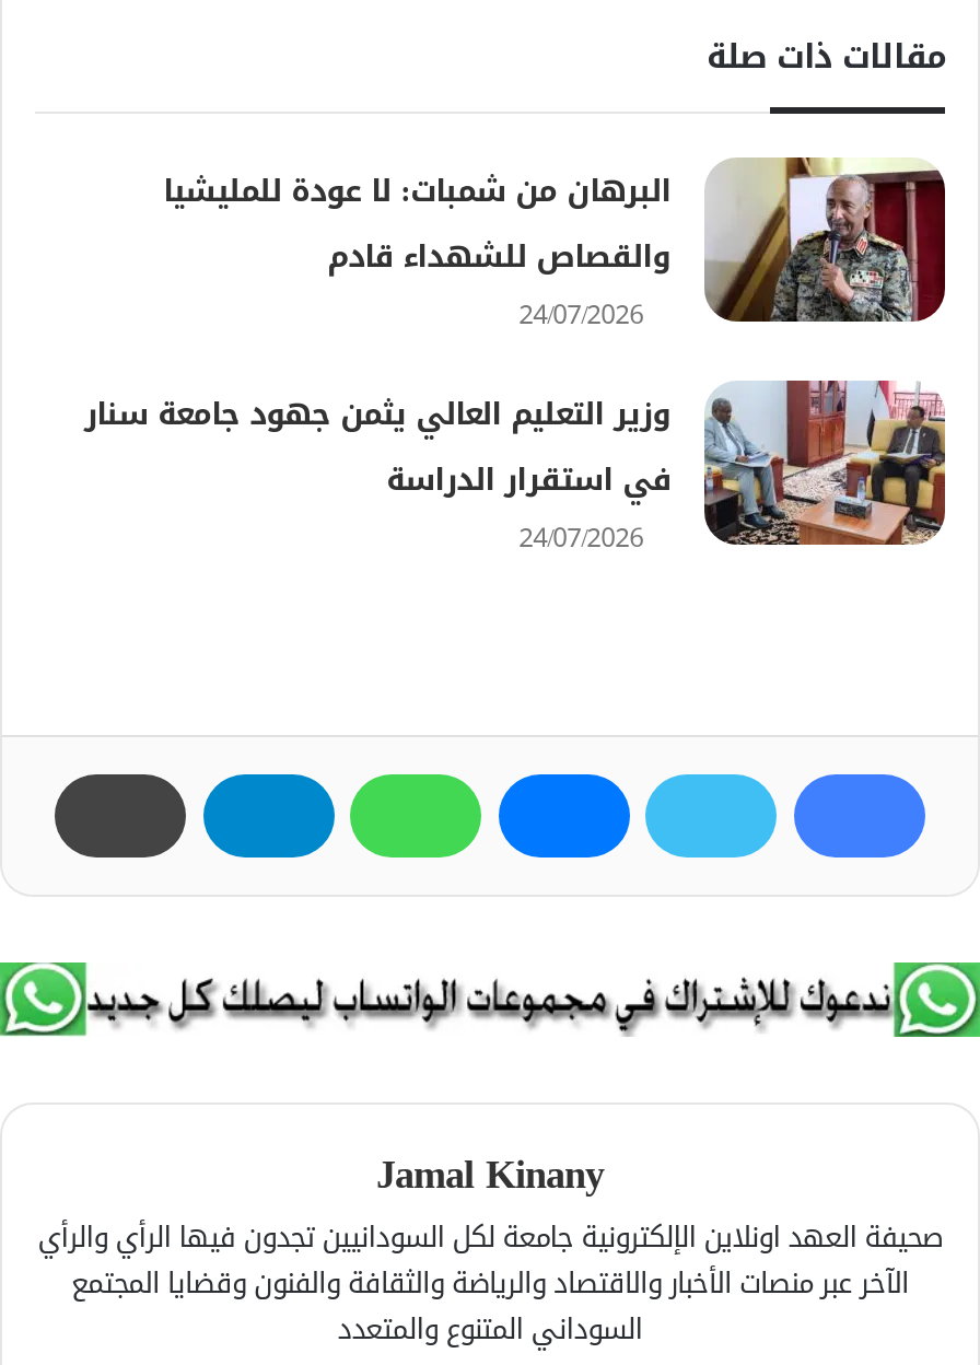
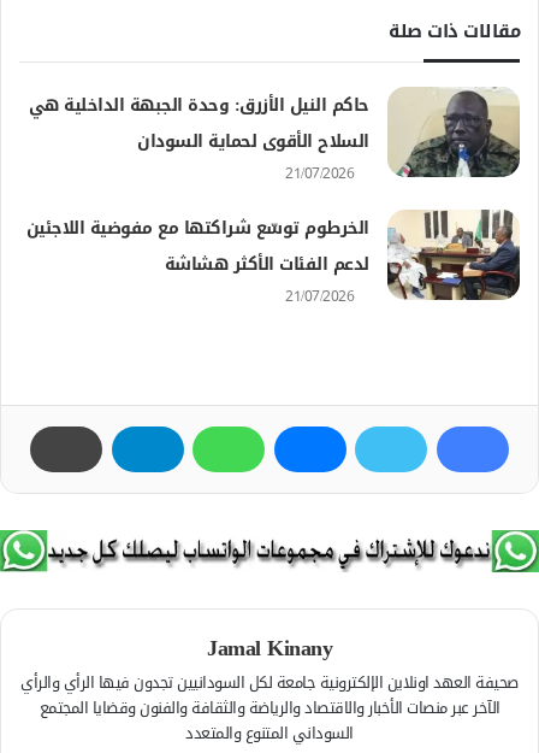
- [image]
- البرهان من شمبات: لا عودة للمليشيا
- والقصاص للشهداء قادم
- 24/07/2026
+ [image]
+ حاكم النيل الأزرق: وحدة الجبهة الداخلية هي
+ السلاح الأقوى لحماية السودان
+ 21/07/2026

- [image]
- وزير التعليم العالي يثمن جهود جامعة سنار
- في استقرار الدراسة
- 24/07/2026
+ [image]
+ الخرطوم توسّع شراكتها مع مفوضية اللاجئين
+ لدعم الفئات الأكثر هشاشة
+ 21/07/2026
